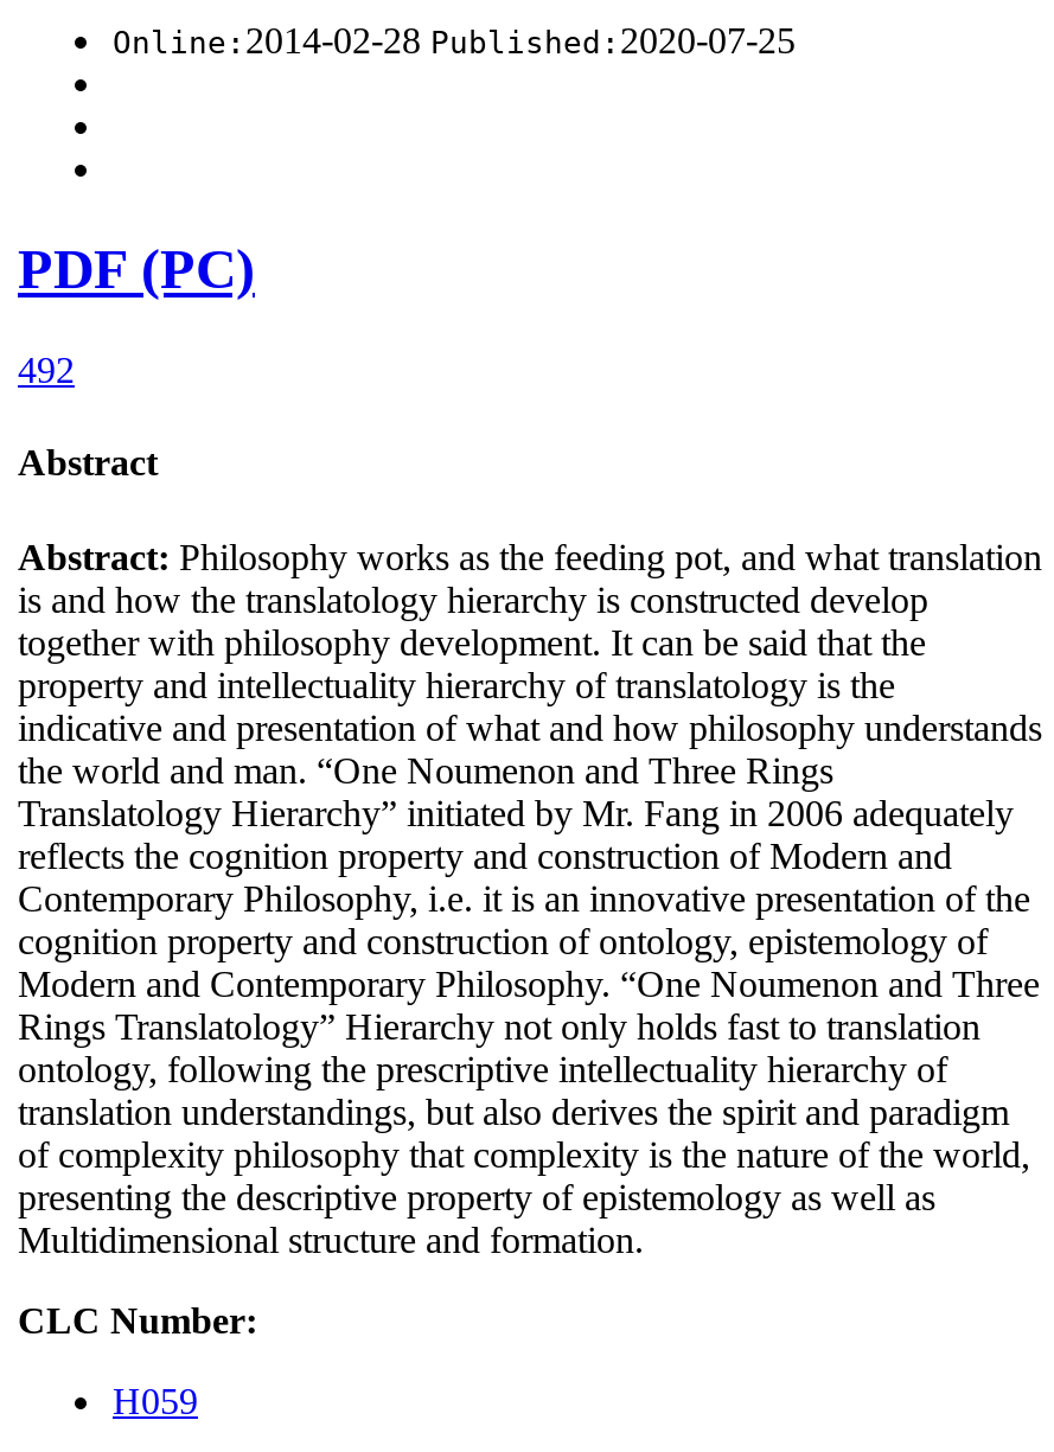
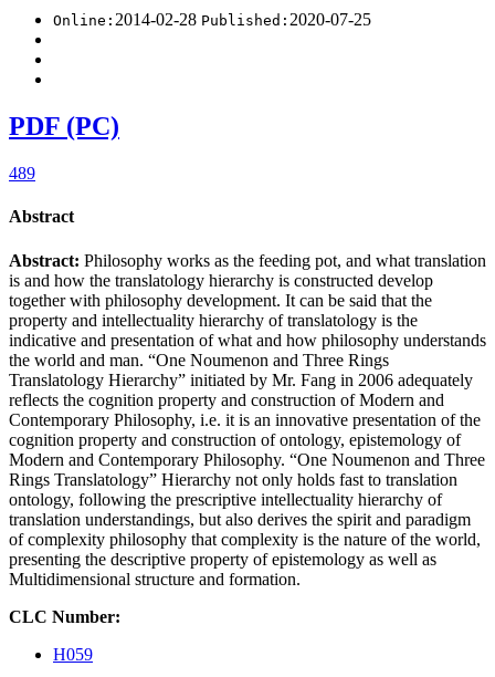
- 492
+ 489
